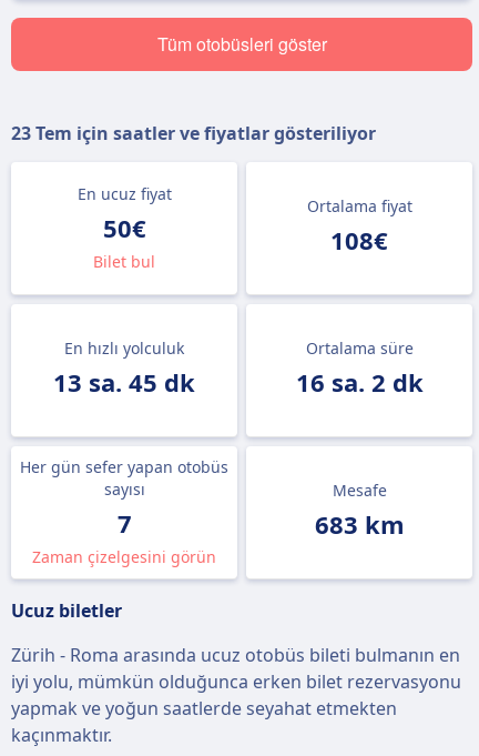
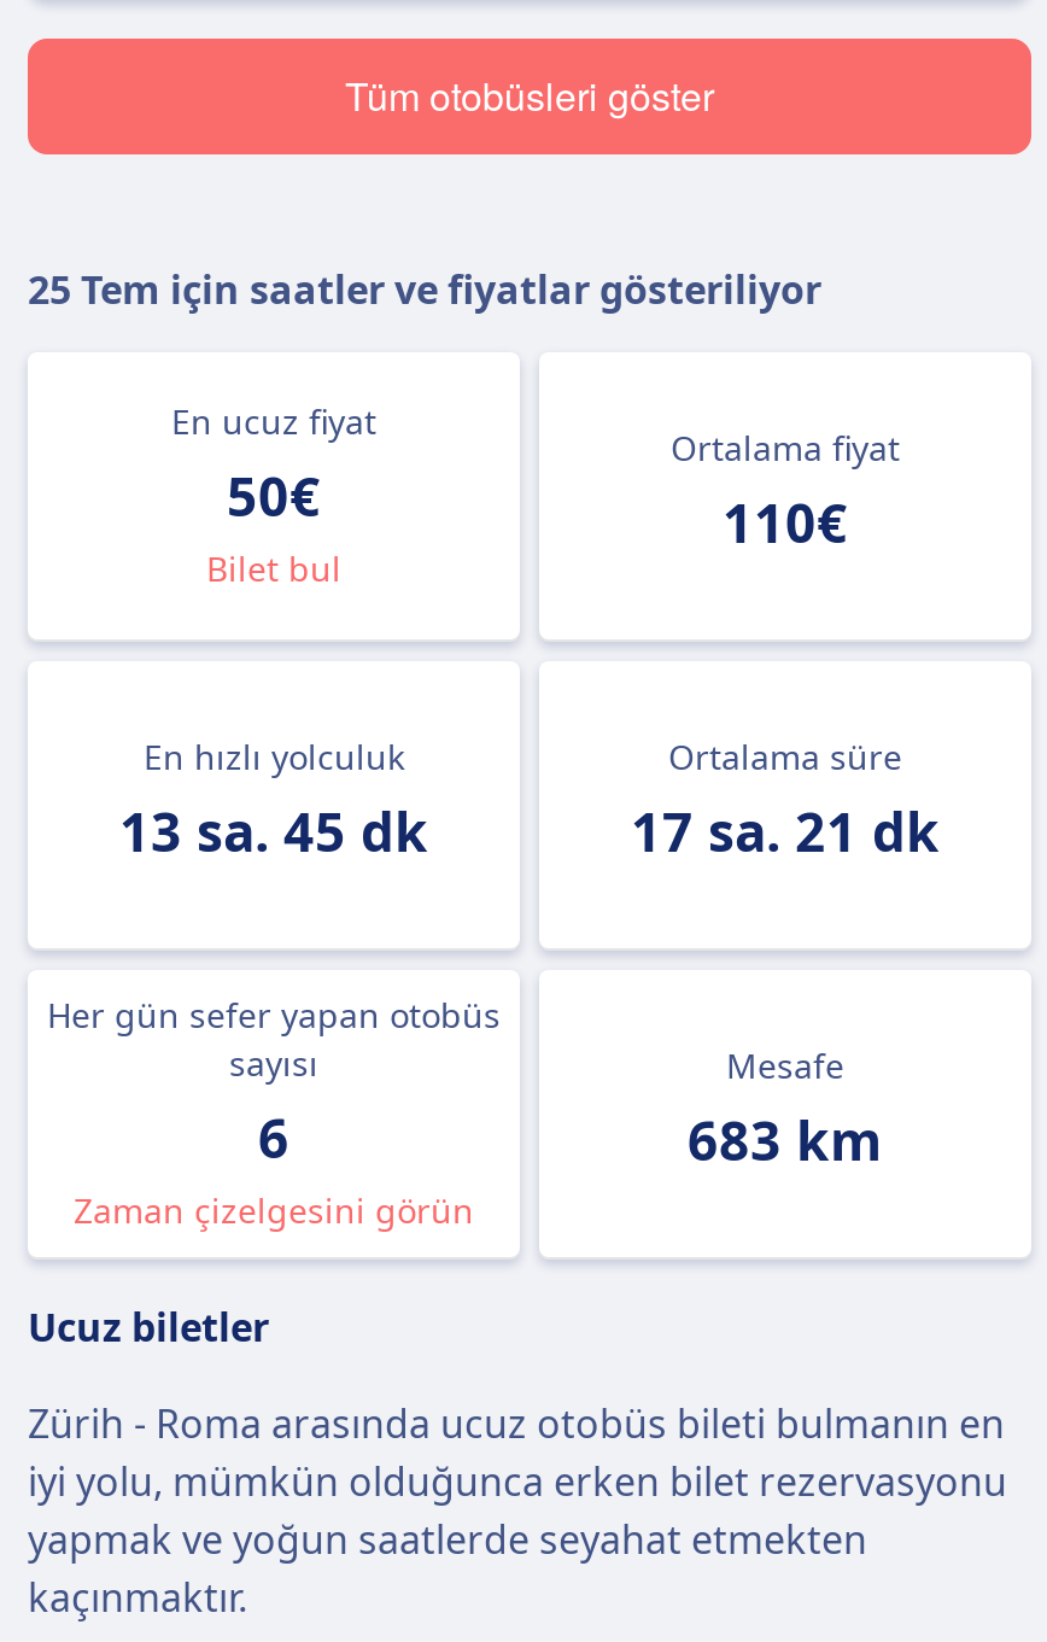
- 23 Tem için saatler ve fiyatlar gösteriliyor
+ 25 Tem için saatler ve fiyatlar gösteriliyor

- 108€
+ 110€

- 16 sa. 2 dk
+ 17 sa. 21 dk

- 7
+ 6
